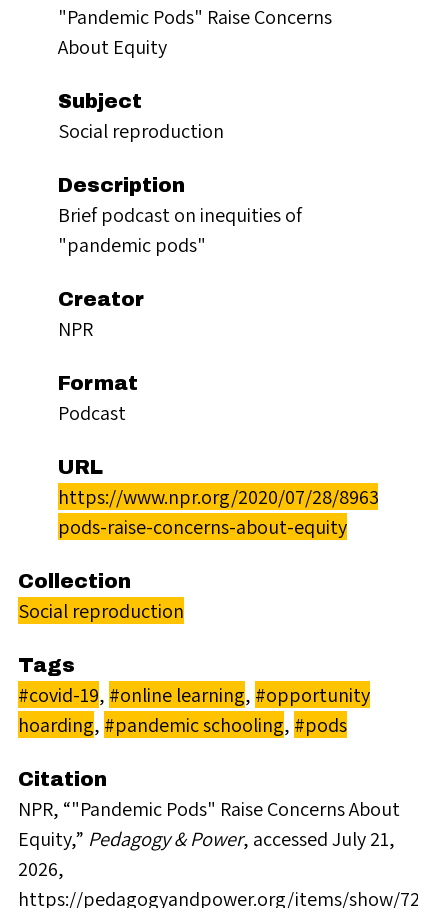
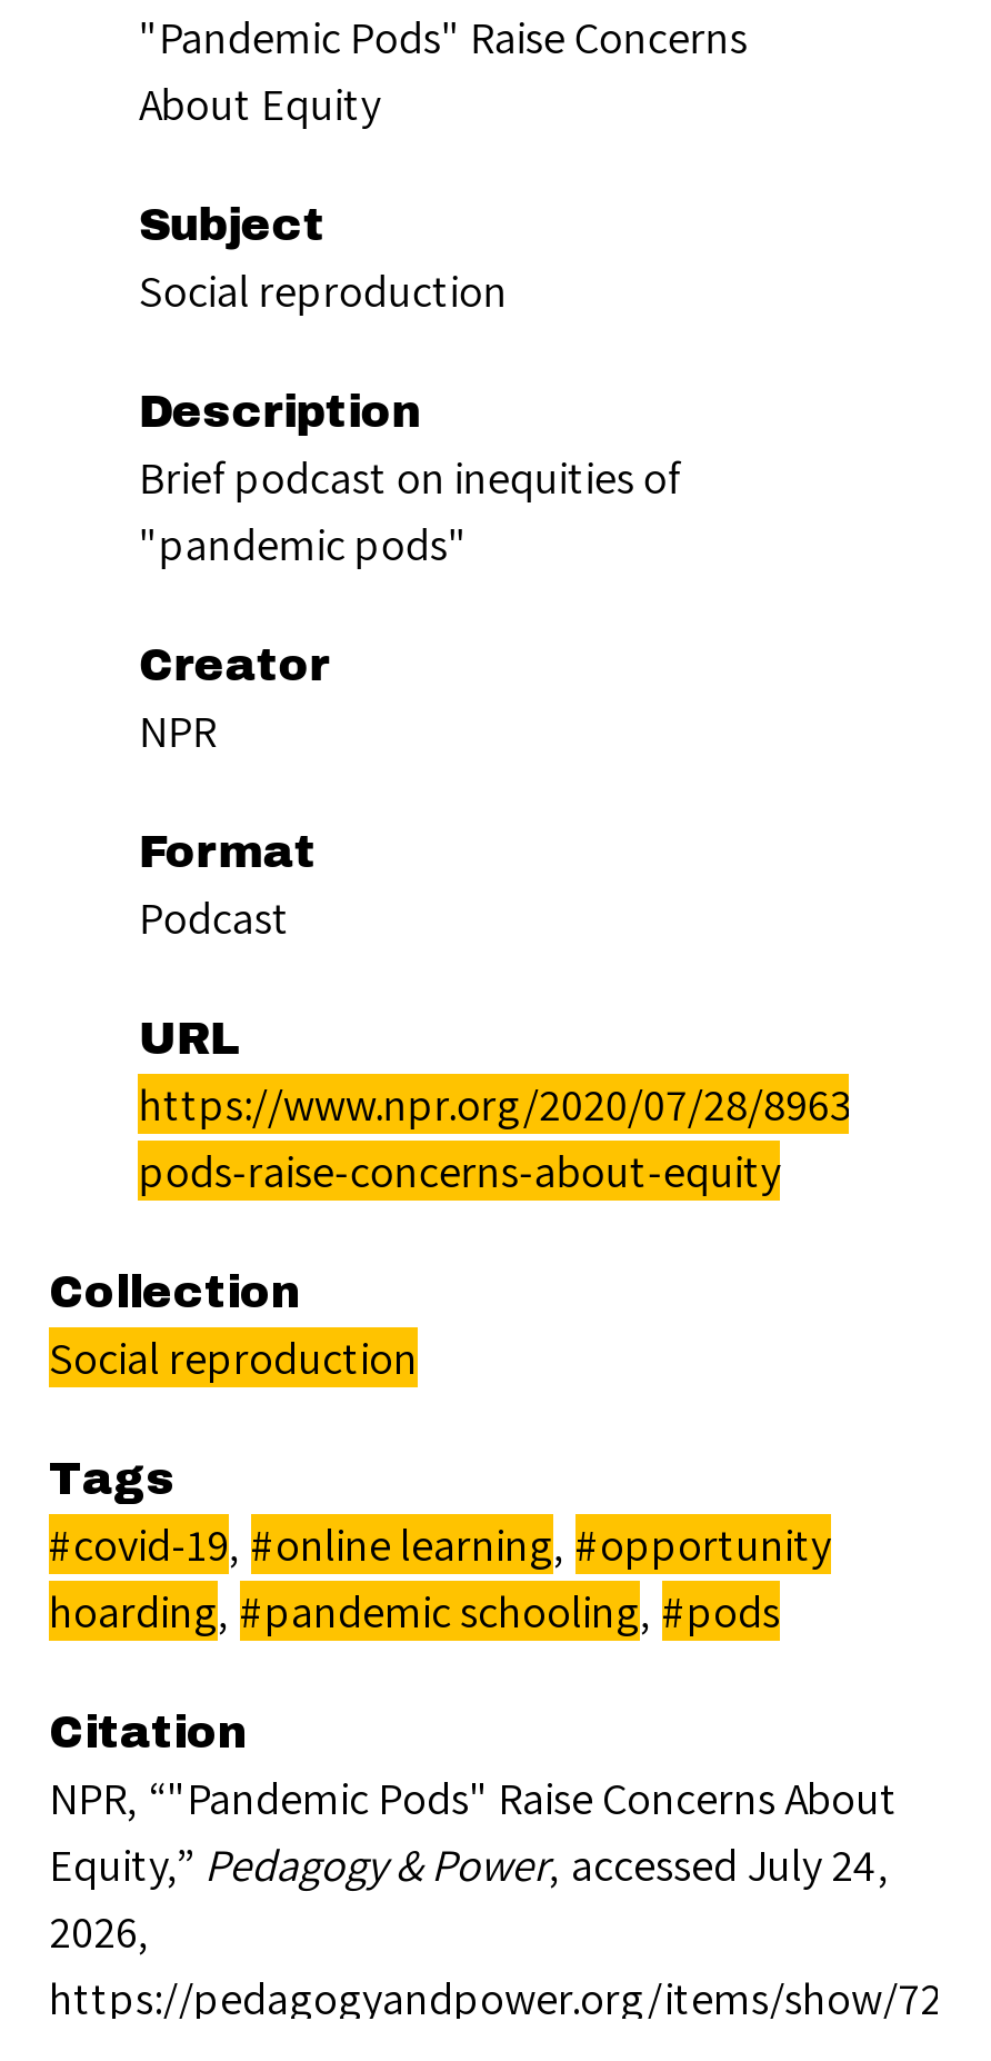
- Equity,” Pedagogy & Power, accessed July 21,
+ Equity,” Pedagogy & Power, accessed July 24,
